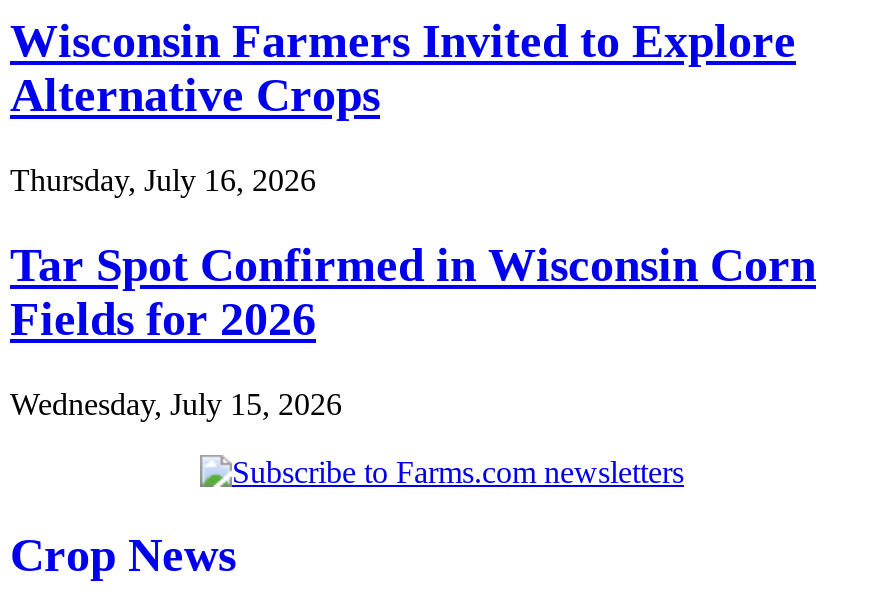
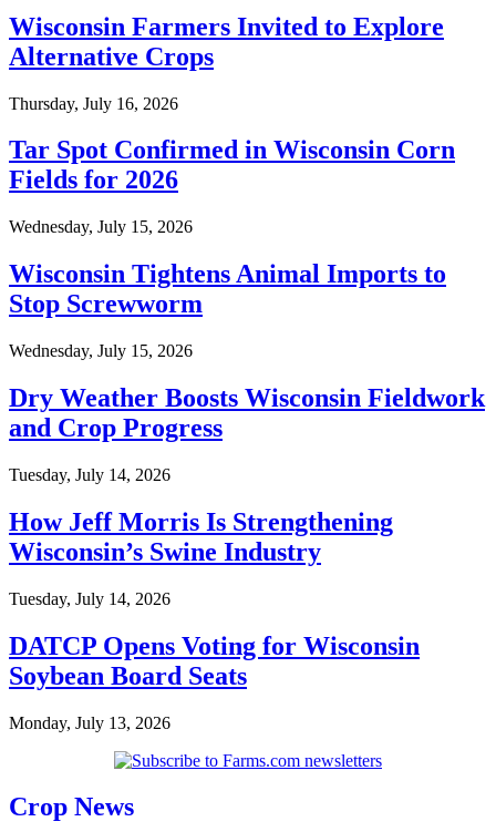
+ Wisconsin Tightens Animal Imports to
+ Stop Screwworm
+ Wednesday, July 15, 2026
+ Dry Weather Boosts Wisconsin Fieldwork
+ and Crop Progress
+ Tuesday, July 14, 2026
+ How Jeff Morris Is Strengthening
+ Wisconsin’s Swine Industry
+ Tuesday, July 14, 2026
+ DATCP Opens Voting for Wisconsin
+ Soybean Board Seats
+ Monday, July 13, 2026
